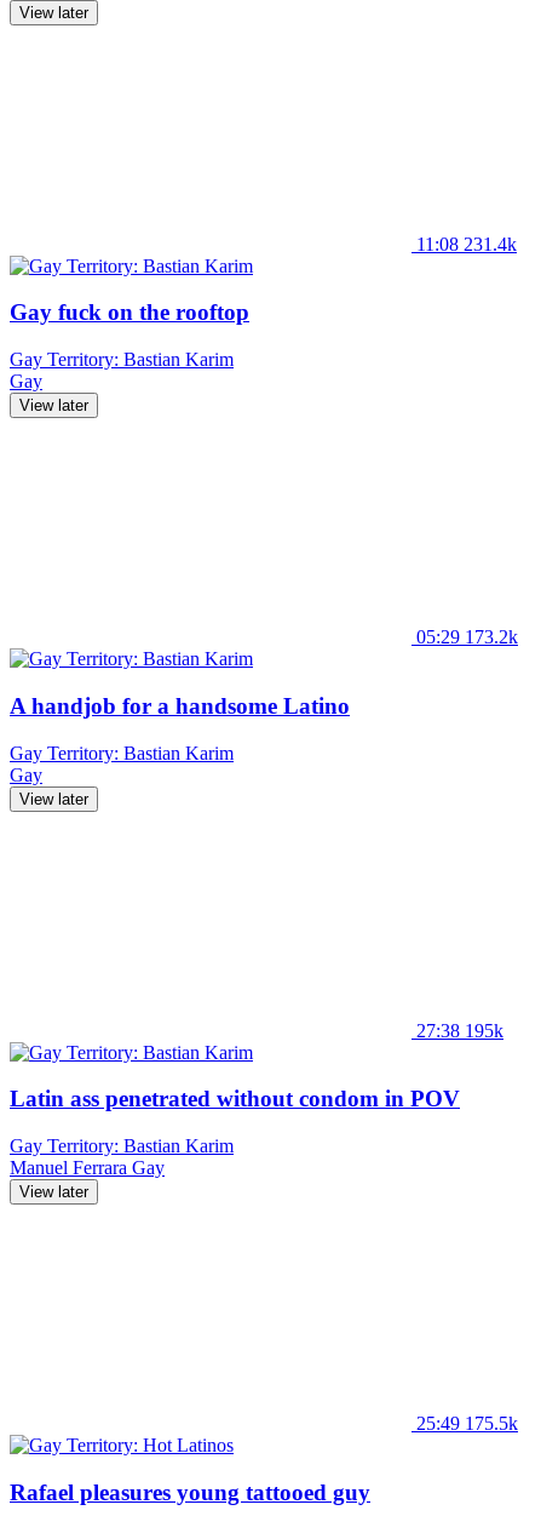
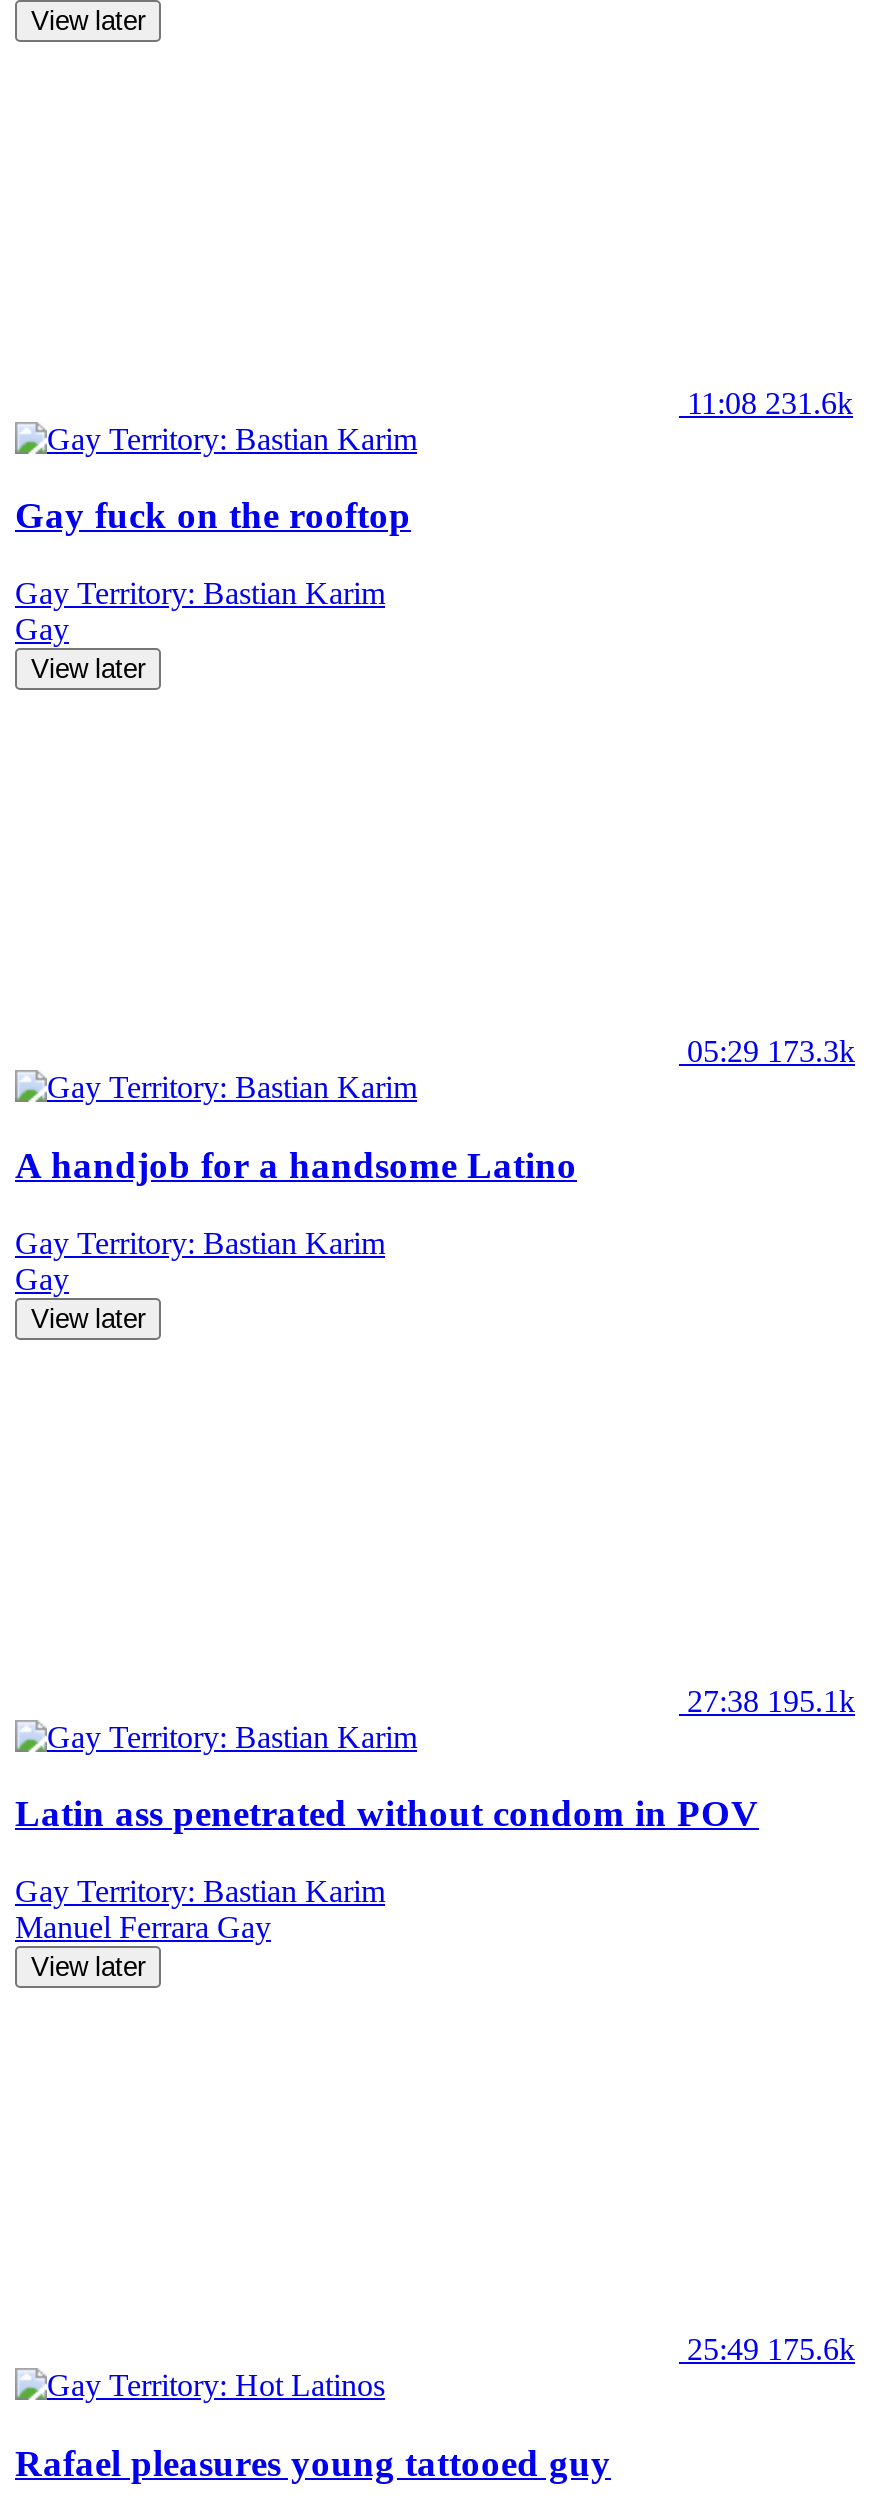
- 11:08 231.4k
+ 11:08 231.6k

- 05:29 173.2k
+ 05:29 173.3k

- 27:38 195k
+ 27:38 195.1k

- 25:49 175.5k
+ 25:49 175.6k
